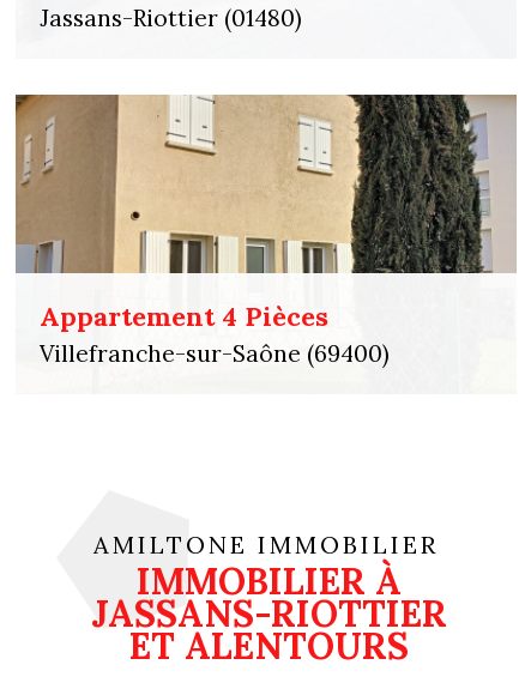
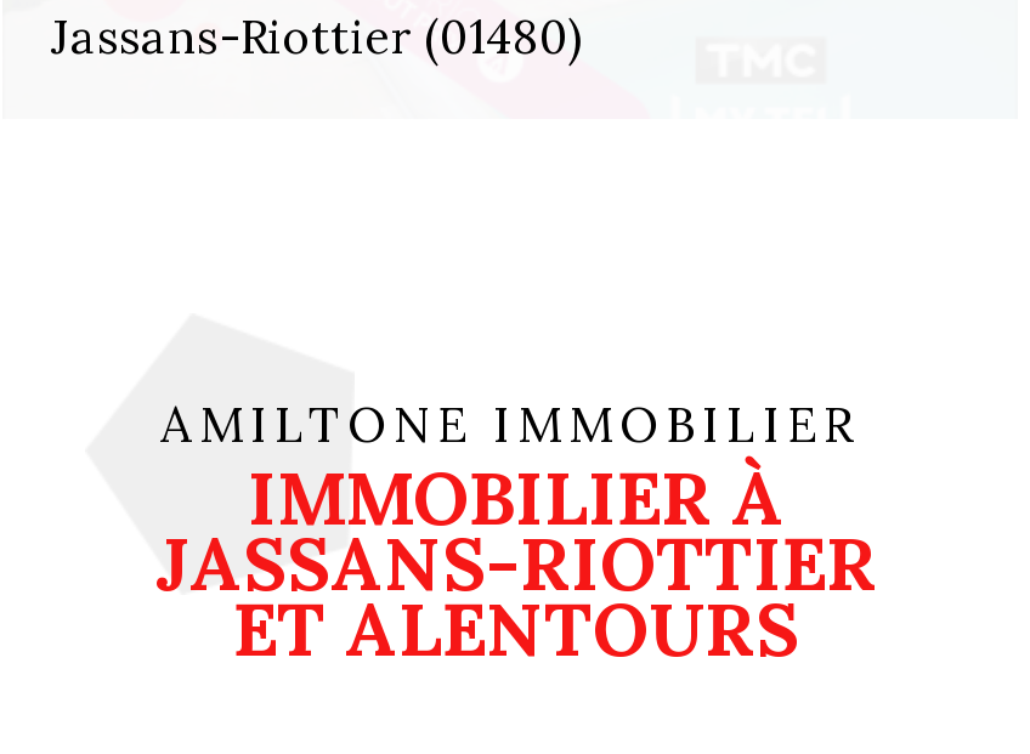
- [image]
- Appartement 4 Pièces
- Villefranche-sur-Saône (69400)
